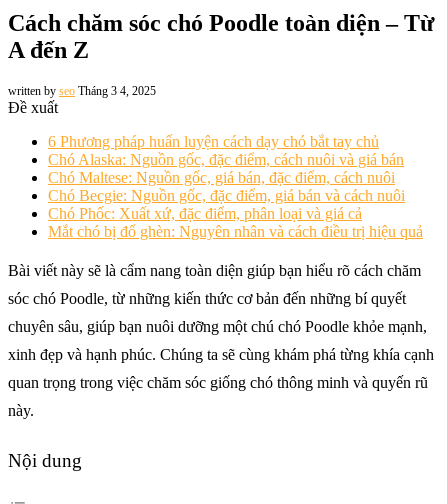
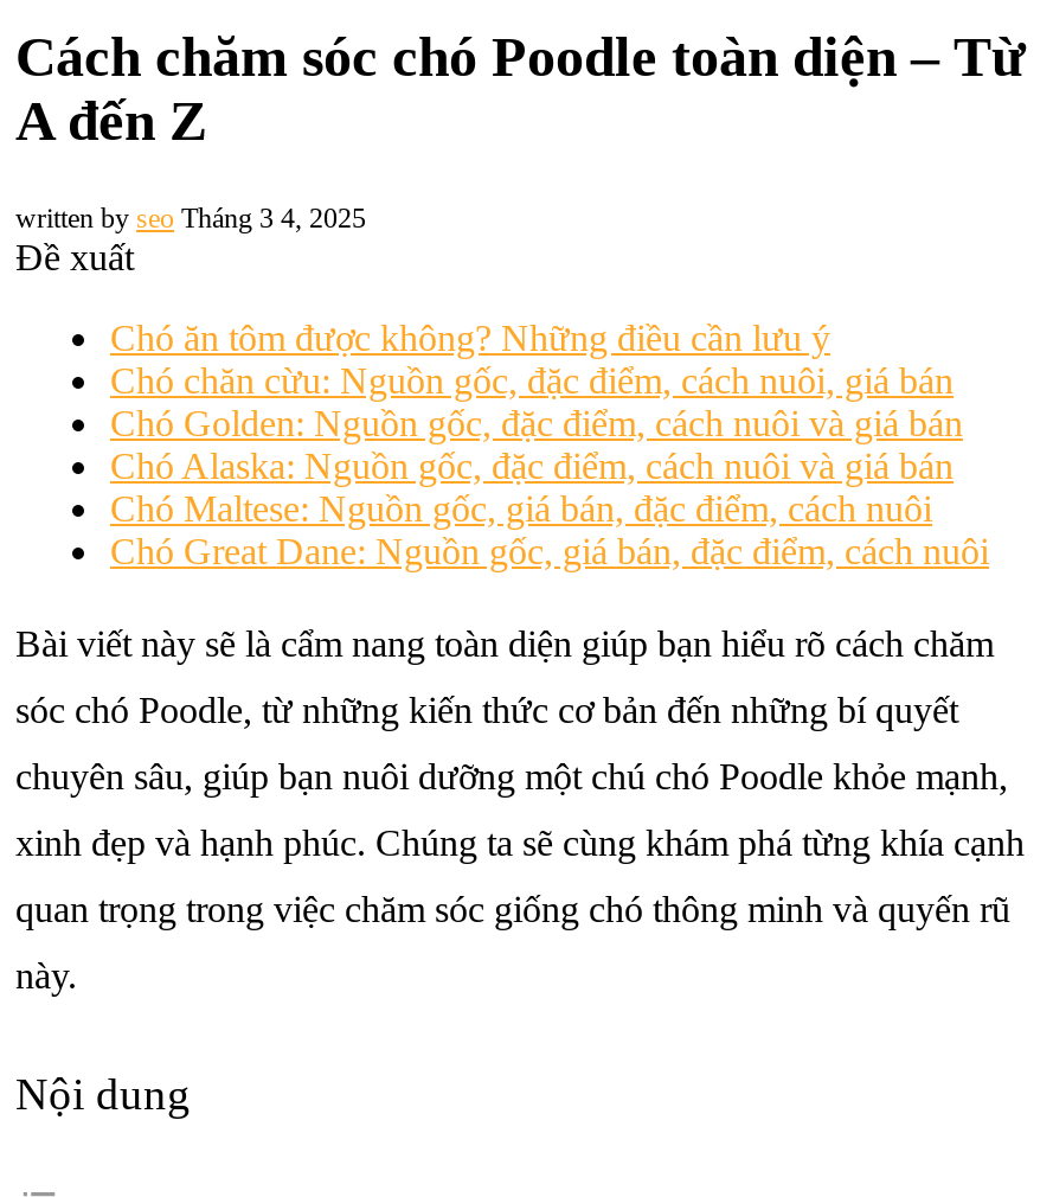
- 6 Phương pháp huấn luyện cách dạy chó bắt tay chủ
+ Chó ăn tôm được không? Những điều cần lưu ý
+ Chó chăn cừu: Nguồn gốc, đặc điểm, cách nuôi, giá bán
+ Chó Golden: Nguồn gốc, đặc điểm, cách nuôi và giá bán

moved down: Chó Alaska: Nguồn gốc, đặc điểm, cách nuôi và giá bán | Chó Maltese: Nguồn gốc, giá bán, đặc điểm, cách nuôi

- Chó Becgie: Nguồn gốc, đặc điểm, giá bán và cách nuôi
- Chó Phốc: Xuất xứ, đặc điểm, phân loại và giá cả
- Mắt chó bị đổ ghèn: Nguyên nhân và cách điều trị hiệu quả
+ Chó Great Dane: Nguồn gốc, giá bán, đặc điểm, cách nuôi
